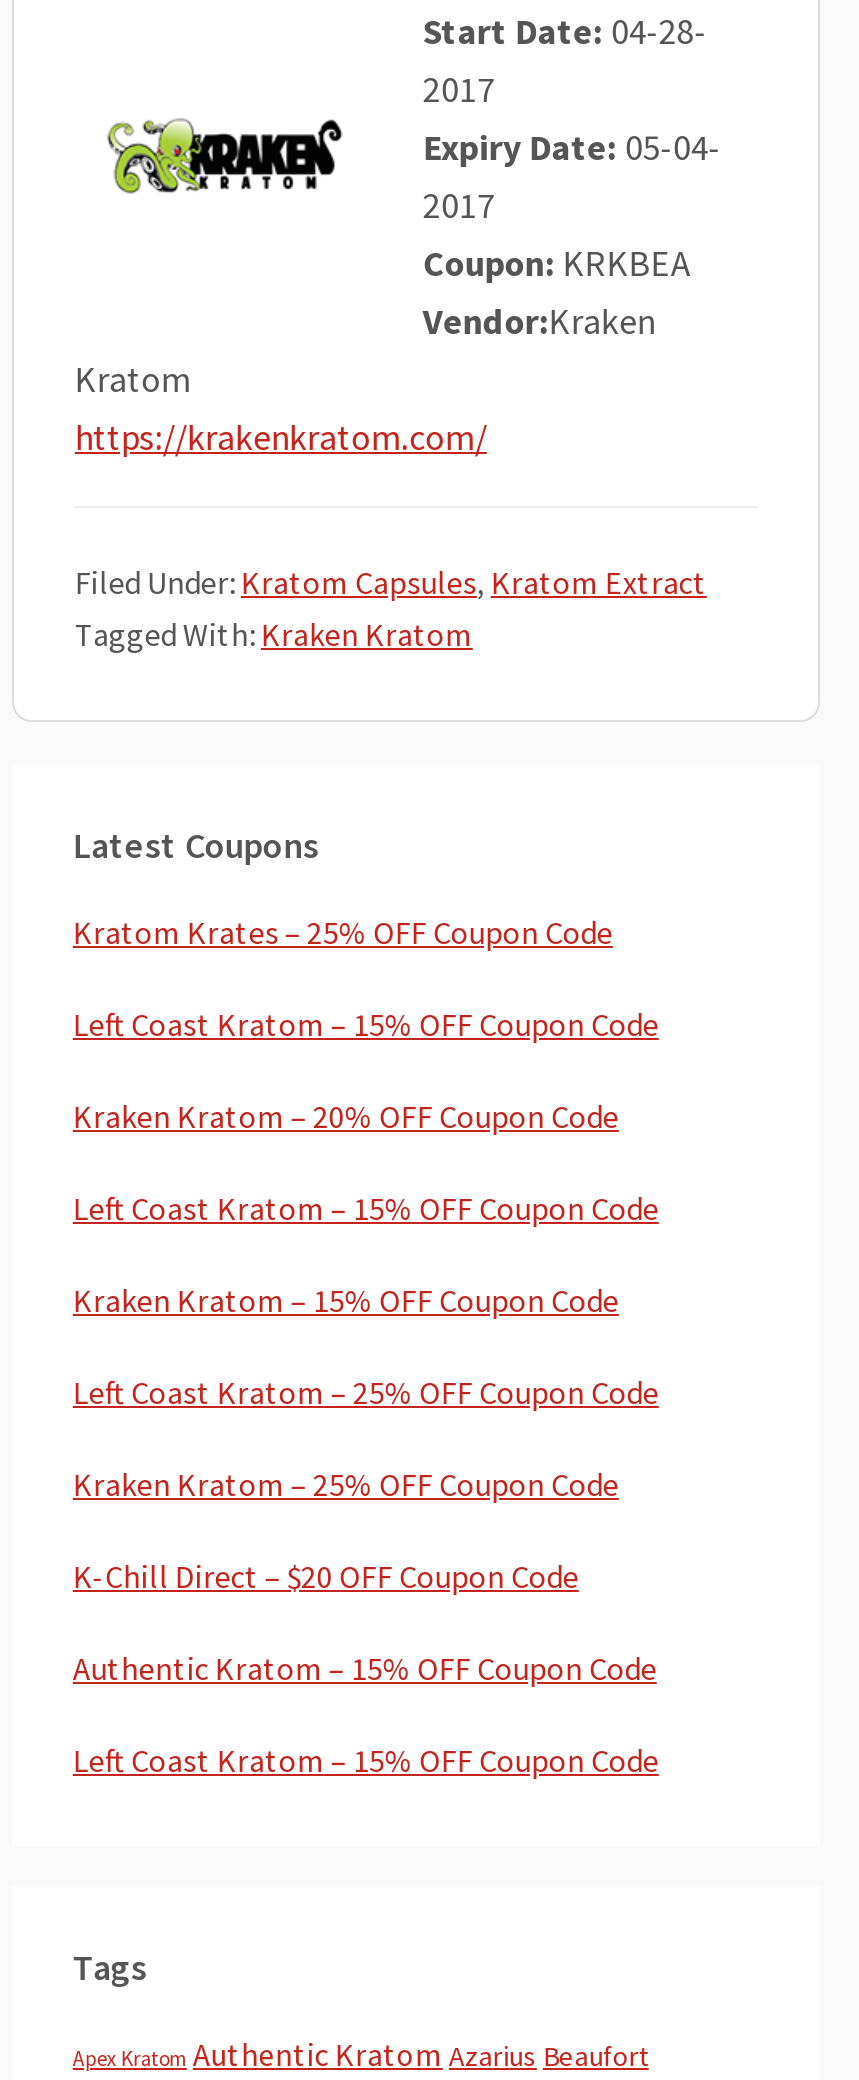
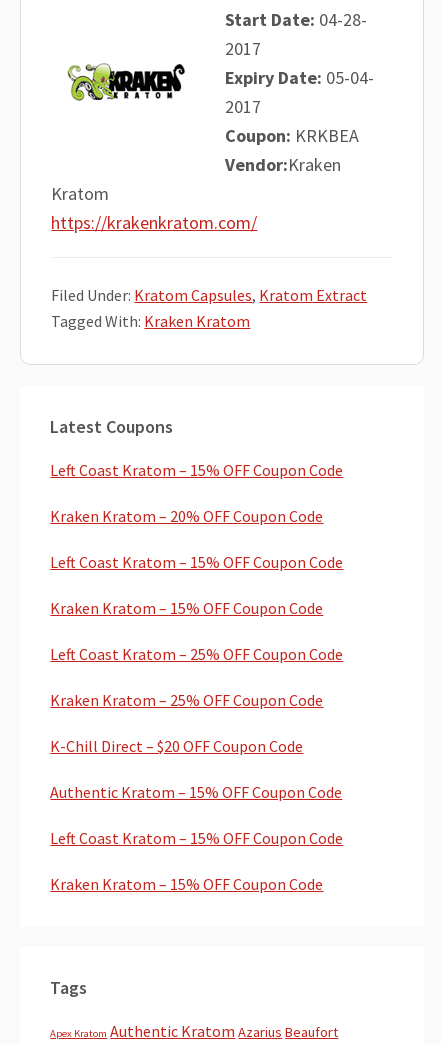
- Kratom Krates – 25% OFF Coupon Code

moved up: Left Coast Kratom – 15% OFF Coupon Code | Kraken Kratom – 20% OFF Coupon Code | Left Coast Kratom – 15% OFF Coupon Code | ... | Authentic Kratom – 15% OFF Coupon Code | Left Coast Kratom – 15% OFF Coupon Code

+ Kraken Kratom – 15% OFF Coupon Code
